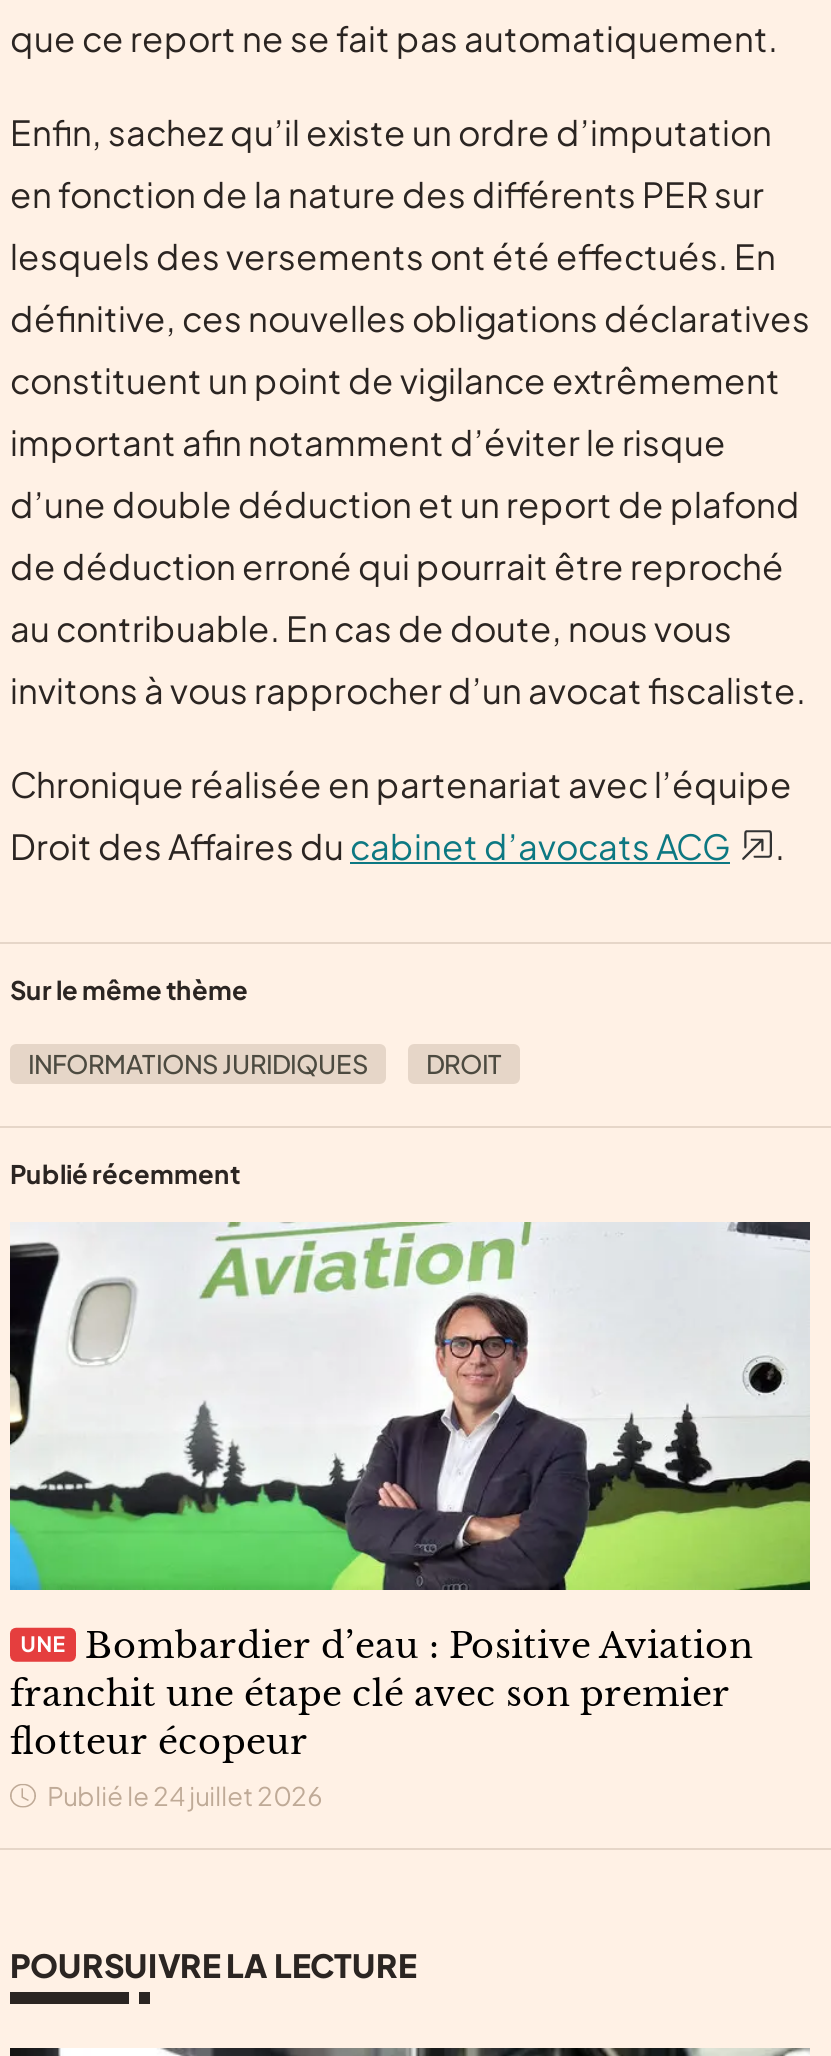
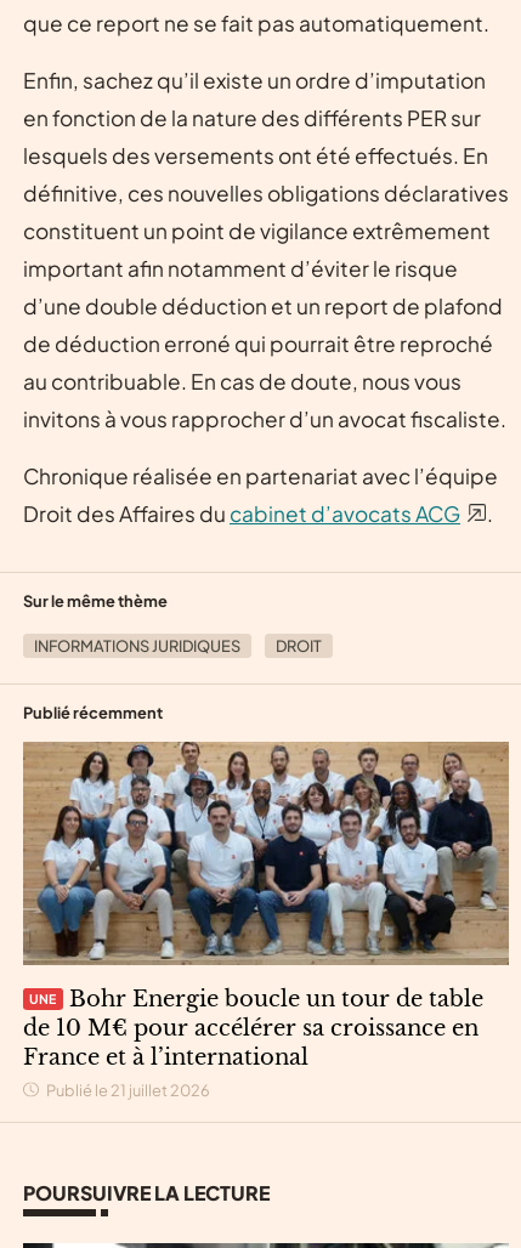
- [image]
- Bombardier d’eau : Positive Aviation
- franchit une étape clé avec son premier
- flotteur écopeur
- Publié le 24 juillet 2026
+ [image]
+ Bohr Energie boucle un tour de table
+ de 10 M€ pour accélérer sa croissance en
+ France et à l’international
+ Publié le 21 juillet 2026
